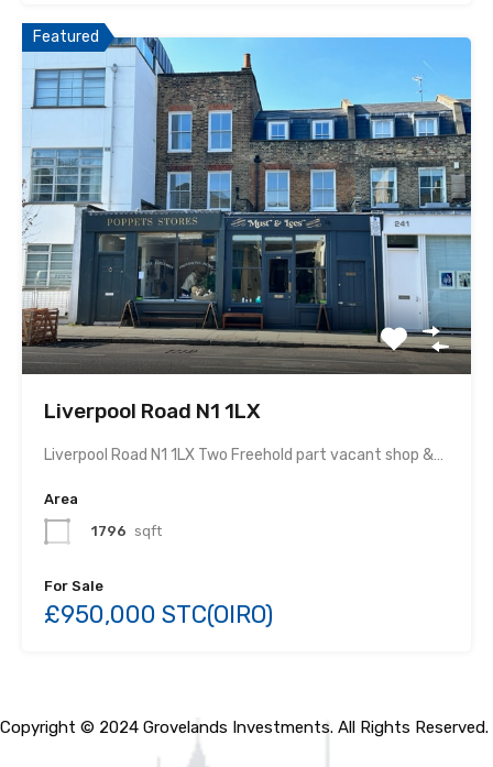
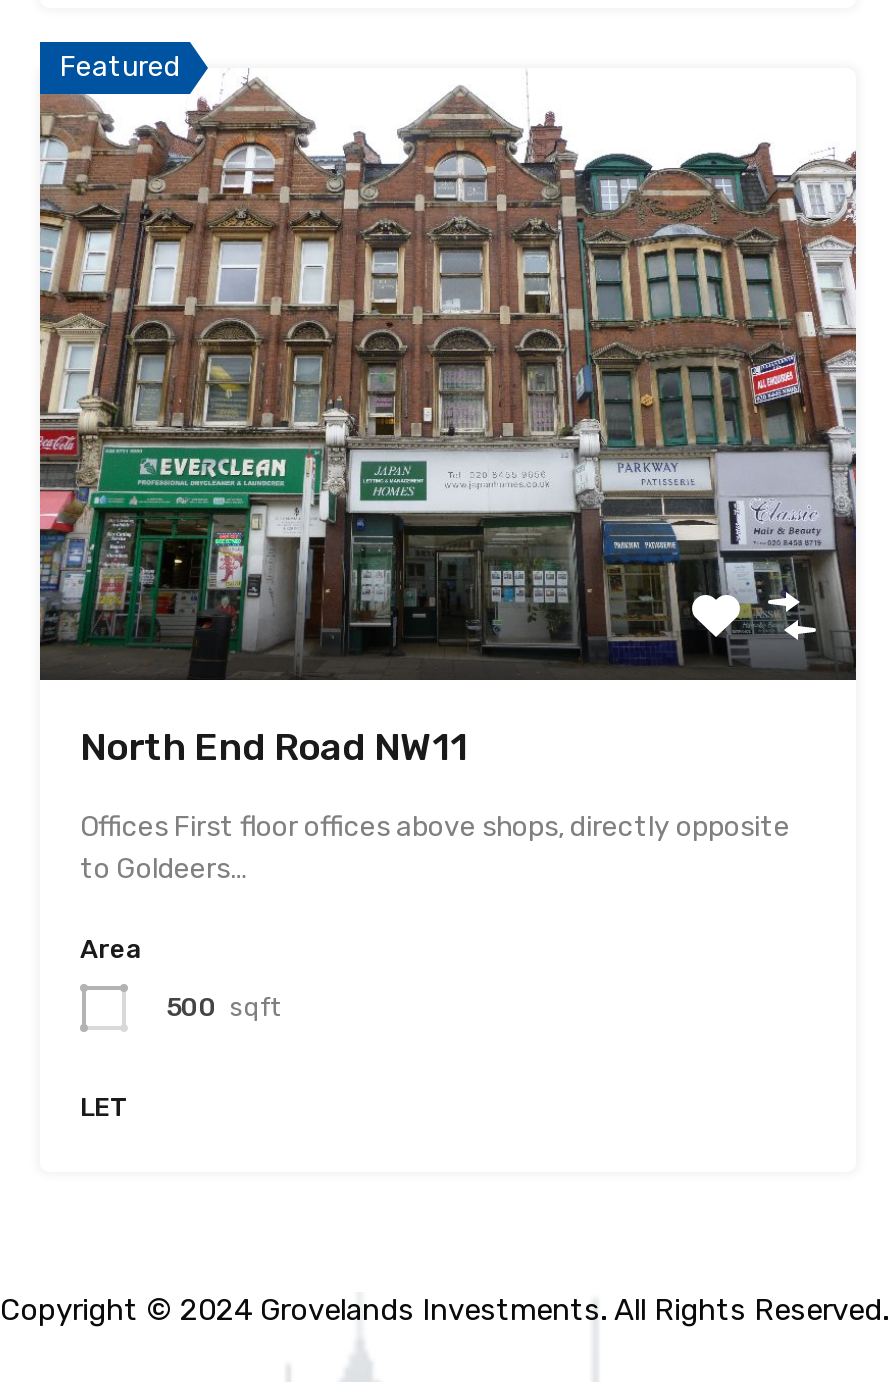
- [image]
- Liverpool Road N1 1LX
+ [image]
+ North End Road NW11

- Liverpool Road N1 1LX Two Freehold part vacant shop &…
+ Offices First floor offices above shops, directly opposite
+ to Goldeers…

moved down: Area

- 1796 sqft
+ 500 sqft

- For Sale
- £950,000 STC(OIRO)
+ LET
